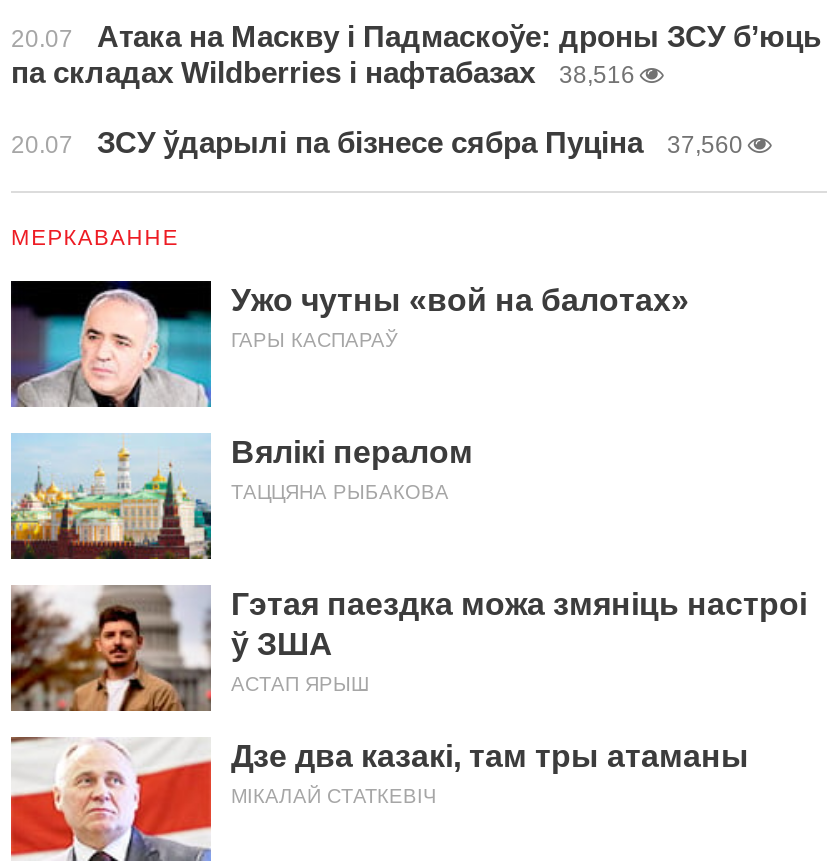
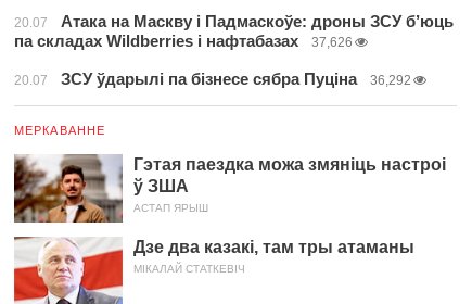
- па складах Wildberries і нафтабазах 38,516
+ па складах Wildberries і нафтабазах 37,626

- 20.07 ЗСУ ўдарылі па бізнесе сябра Пуціна 37,560
+ 20.07 ЗСУ ўдарылі па бізнесе сябра Пуціна 36,292

- [image]
- Ужо чутны «вой на балотах»
- ГАРЫ КАСПАРАЎ
- Вялікі пералом
- ТАЦЦЯНА РЫБАКОВА

- [image]
